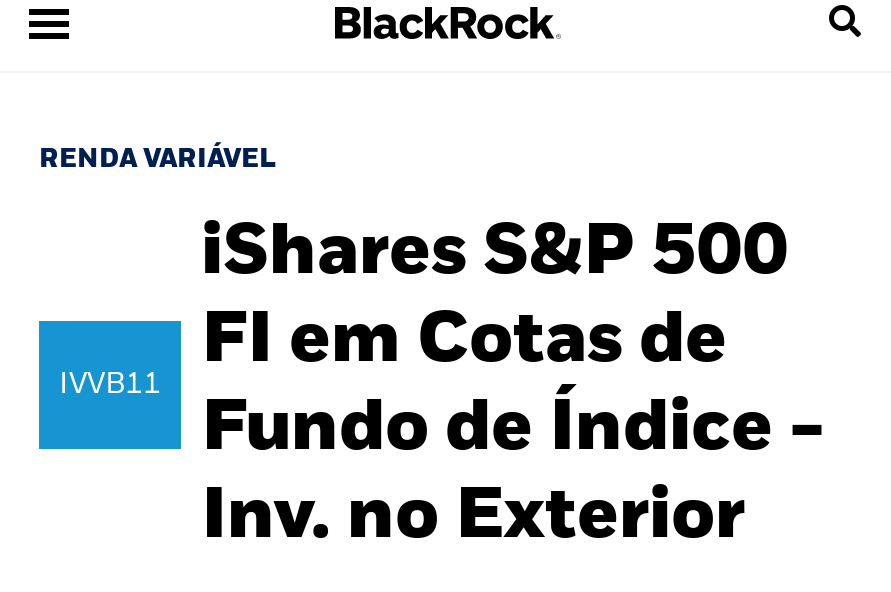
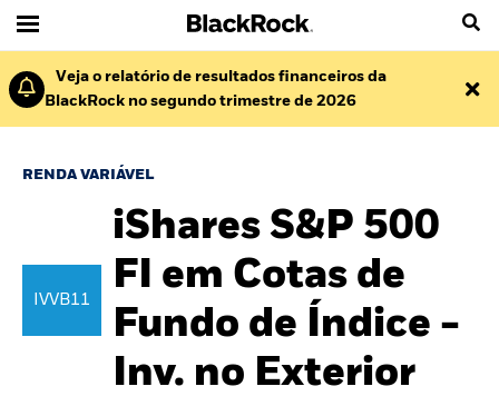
+ [image]
+ Veja o relatório de resultados financeiros da
+ BlackRock no segundo trimestre de 2026
